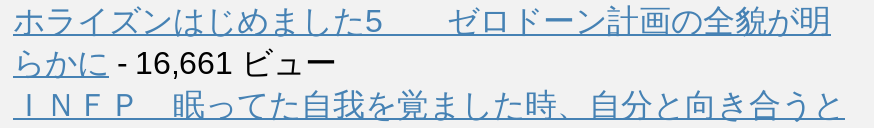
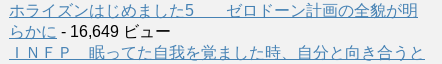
- らかに- 16,661 ビュー
+ らかに- 16,649 ビュー
